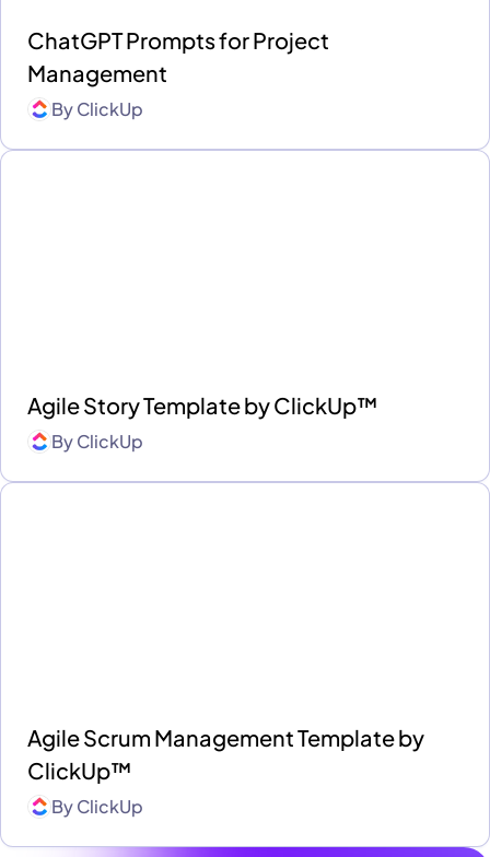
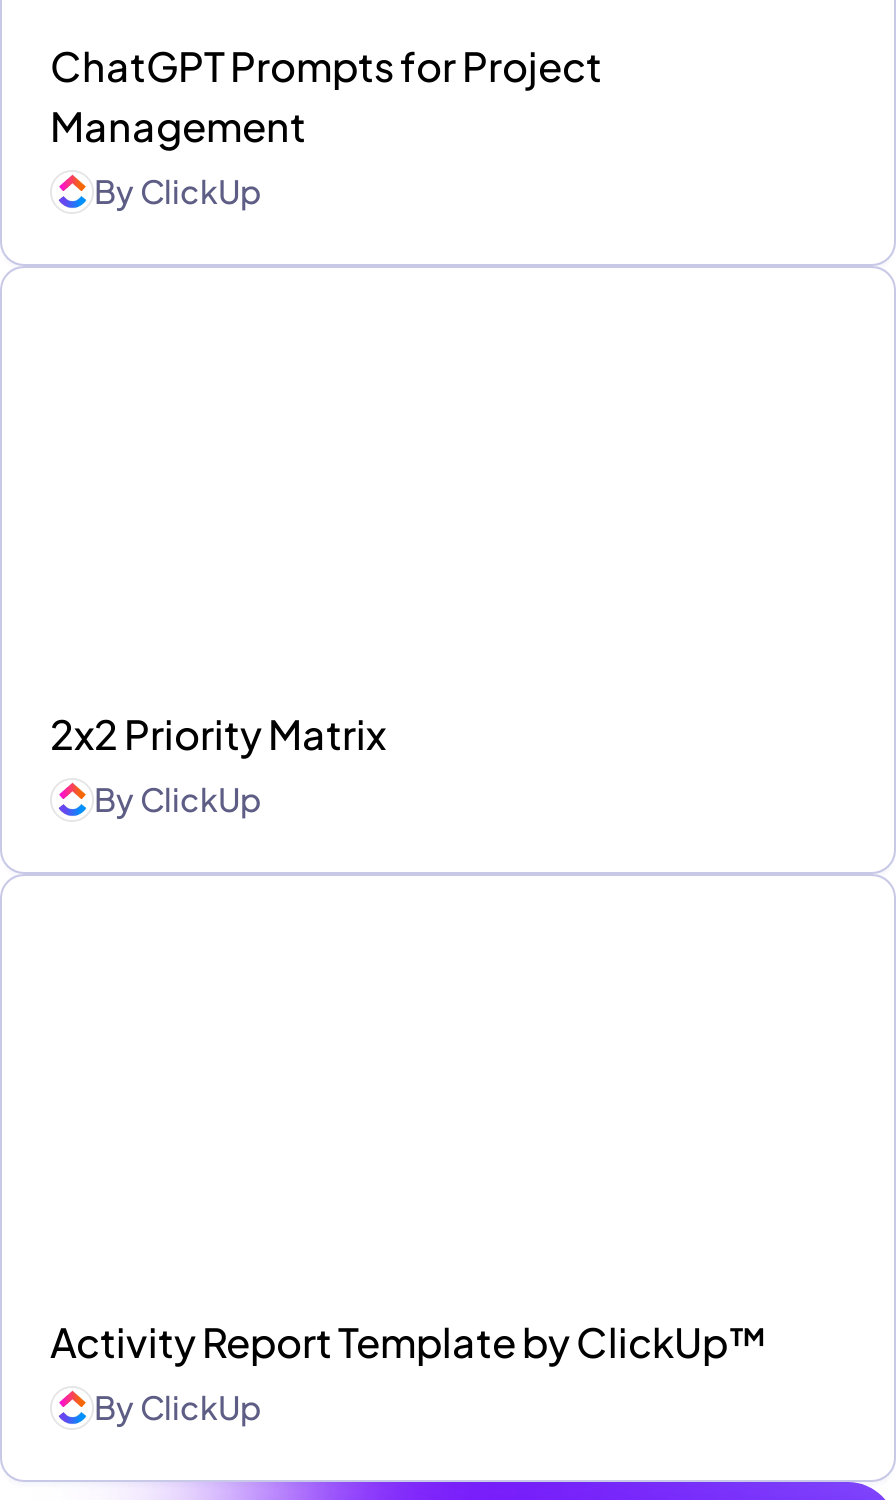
- Agile Story Template by ClickUp™
+ 2x2 Priority Matrix

- Agile Scrum Management Template by
- ClickUp™
+ Activity Report Template by ClickUp™
